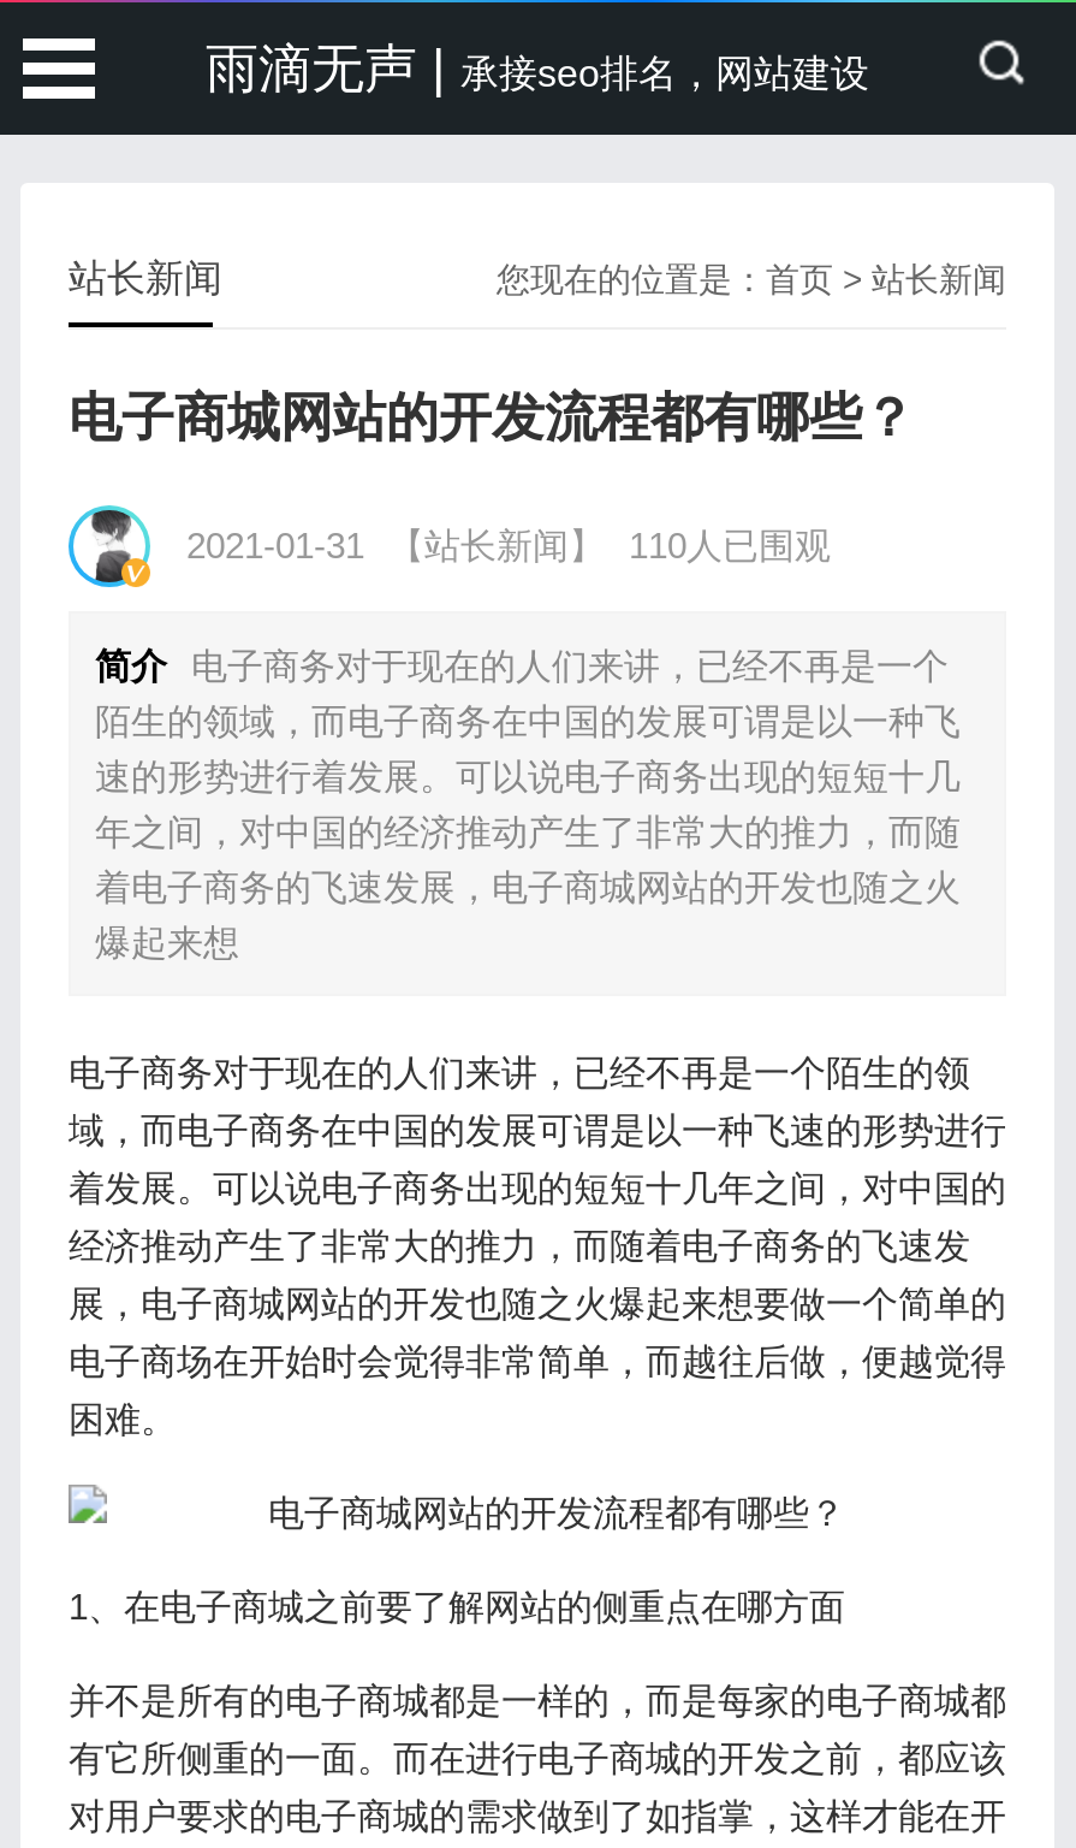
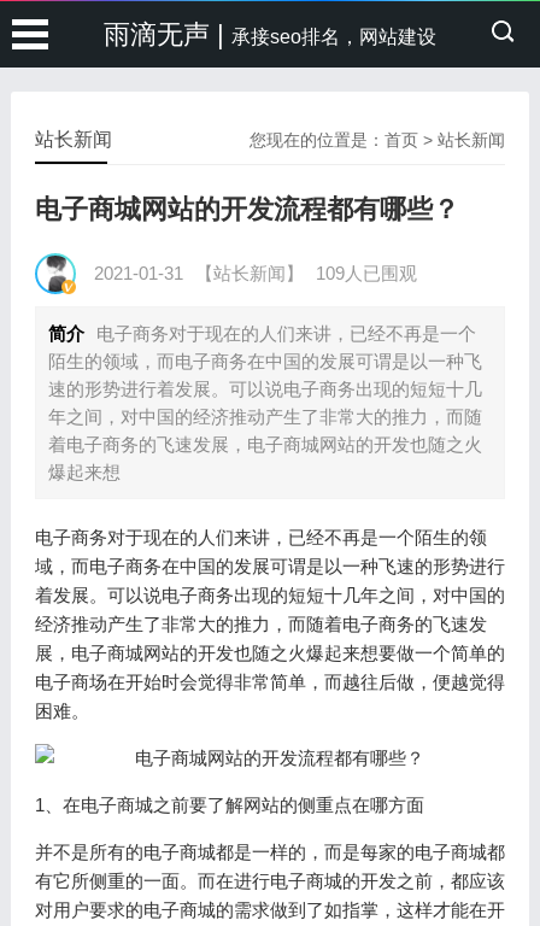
- 2021-01-31 【站长新闻】 110人已围观
+ 2021-01-31 【站长新闻】 109人已围观
